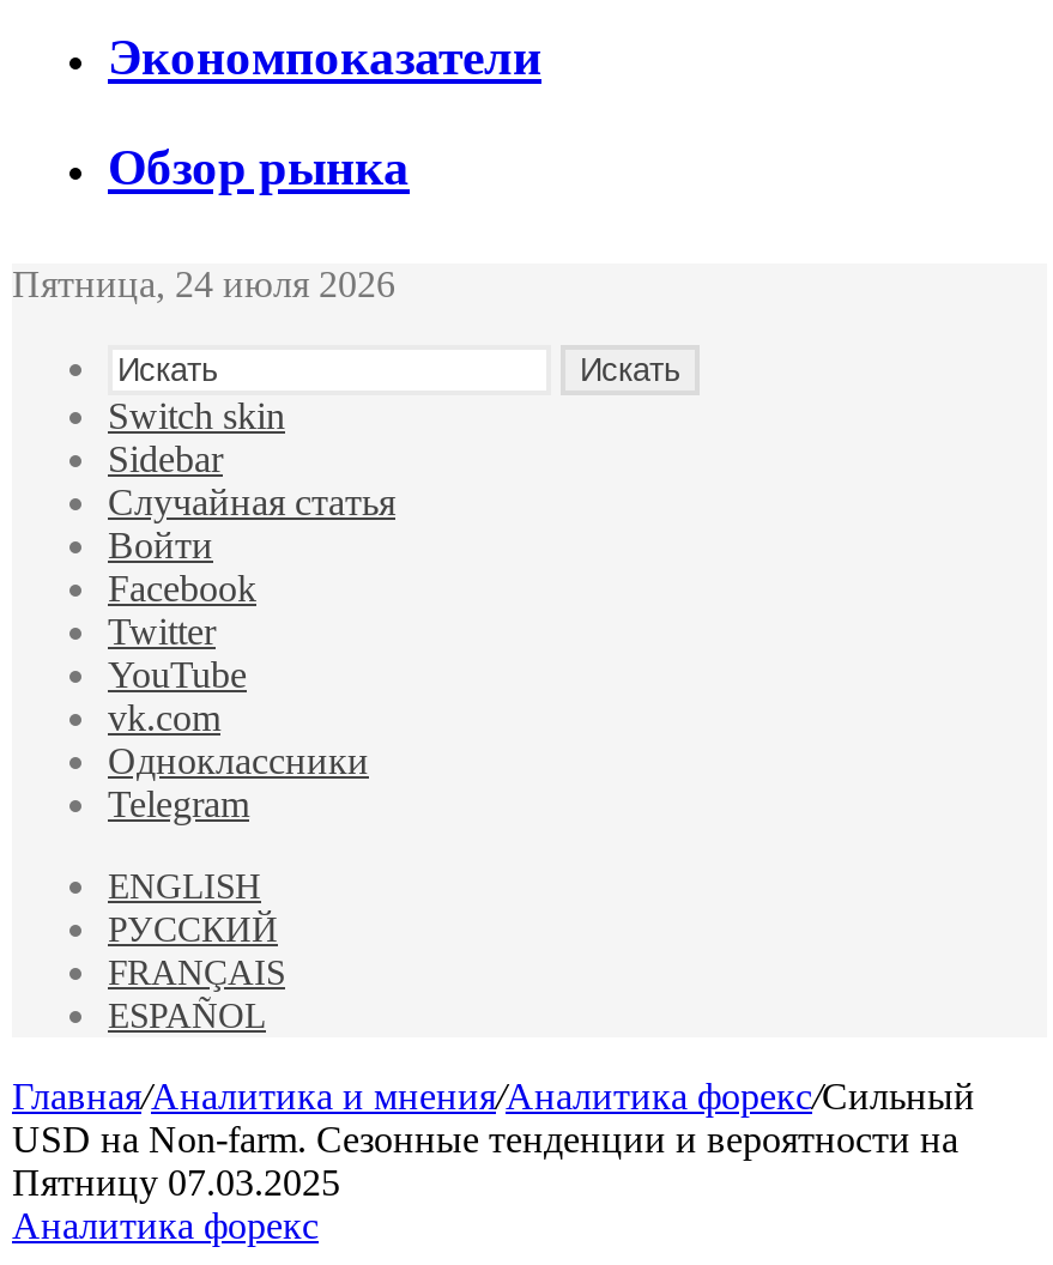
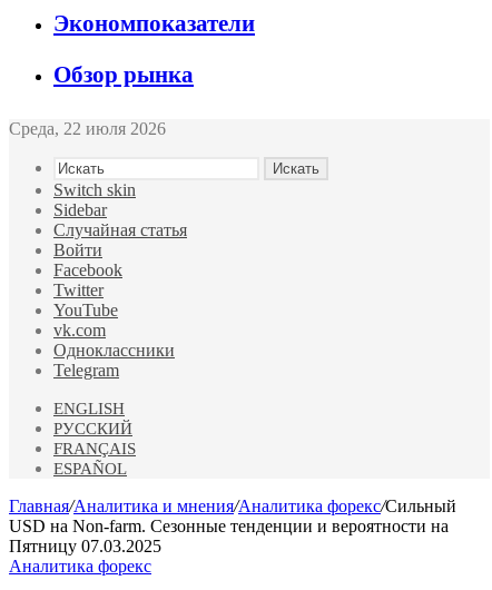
- Пятница, 24 июля 2026
+ Среда, 22 июля 2026
